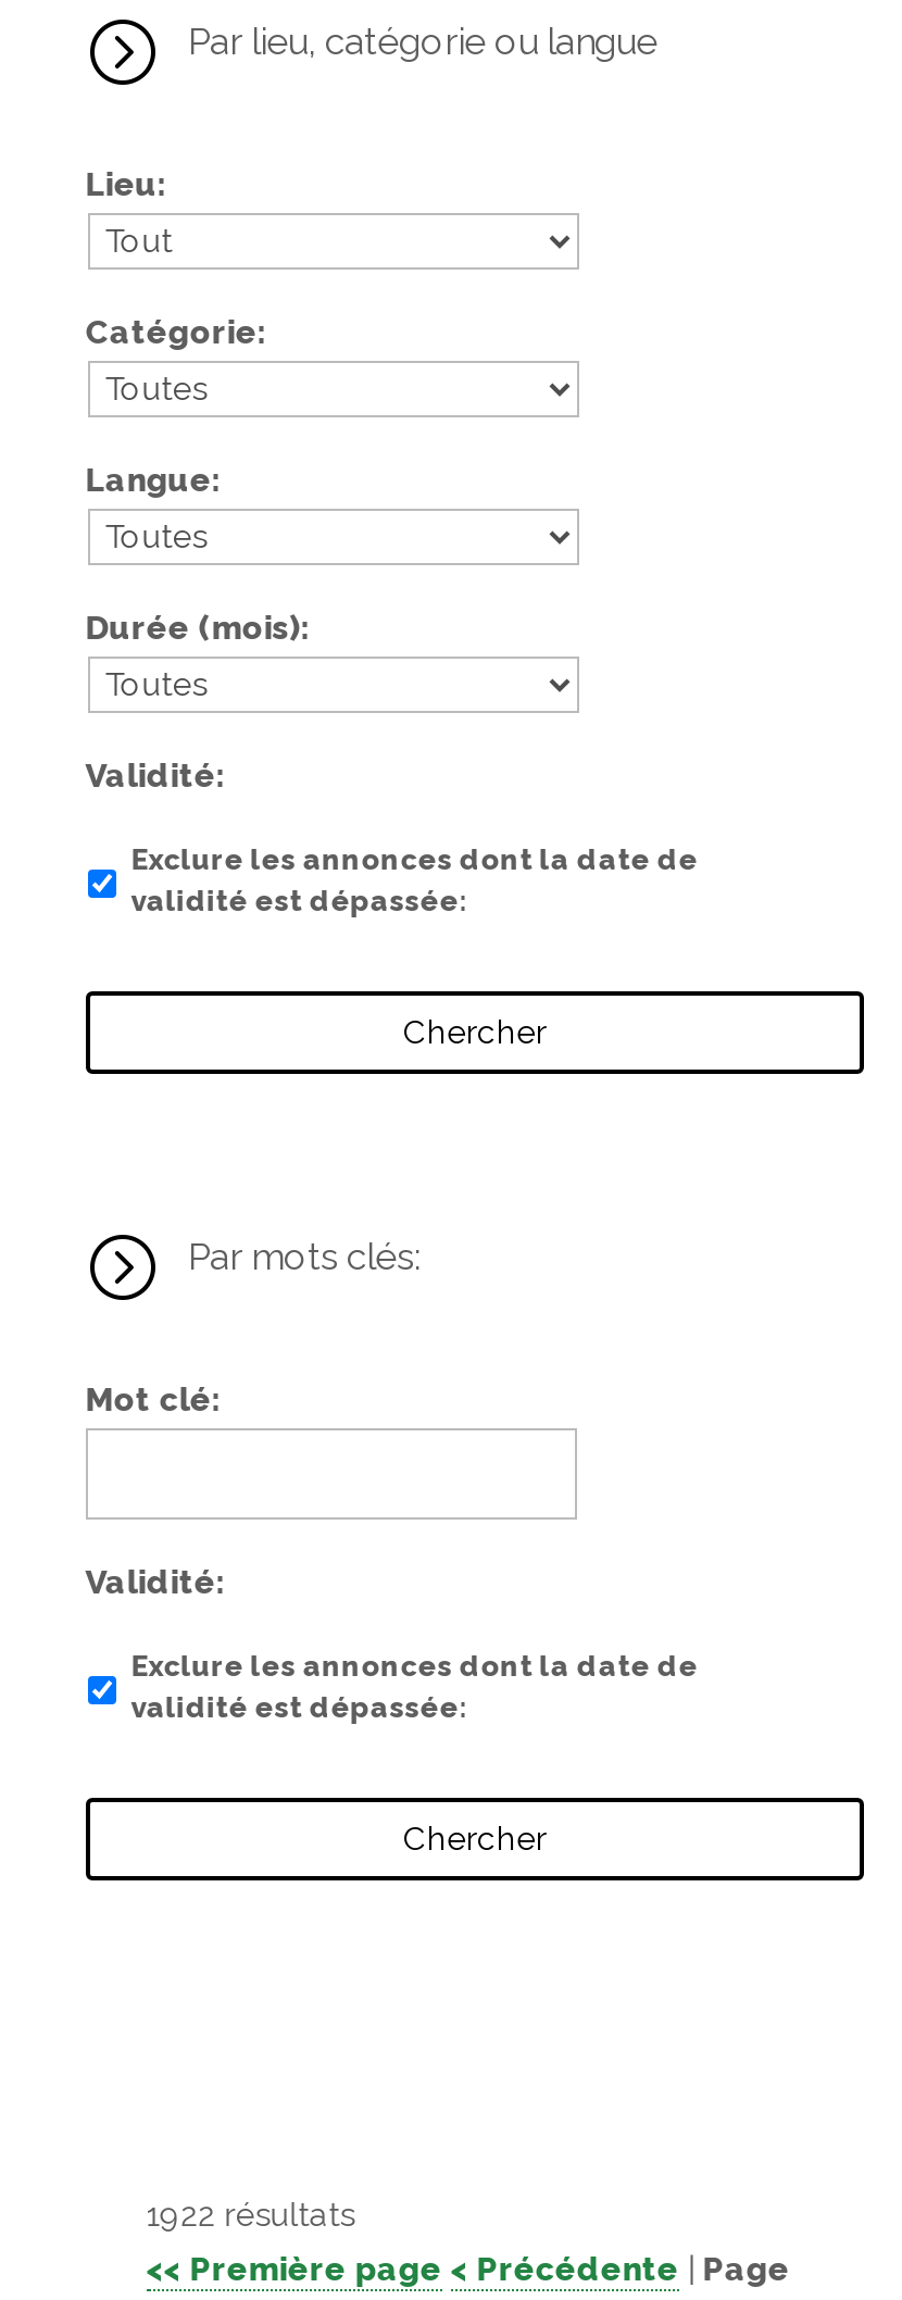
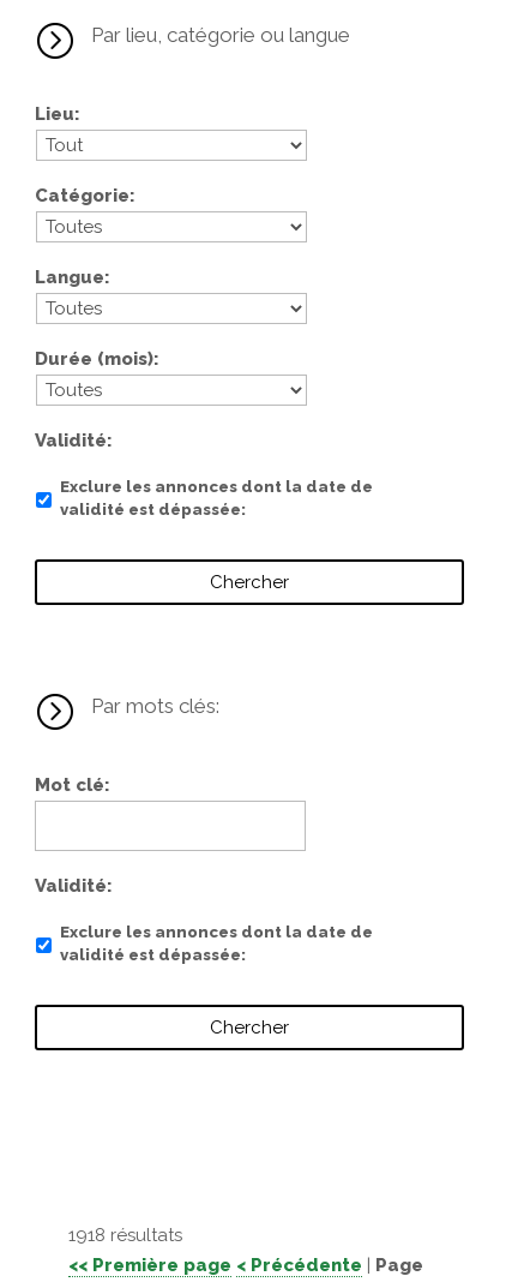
- 1922 résultats
+ 1918 résultats
